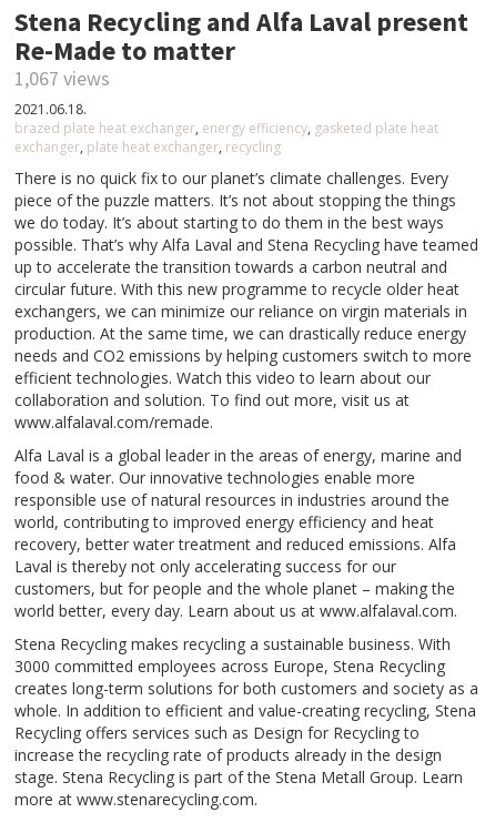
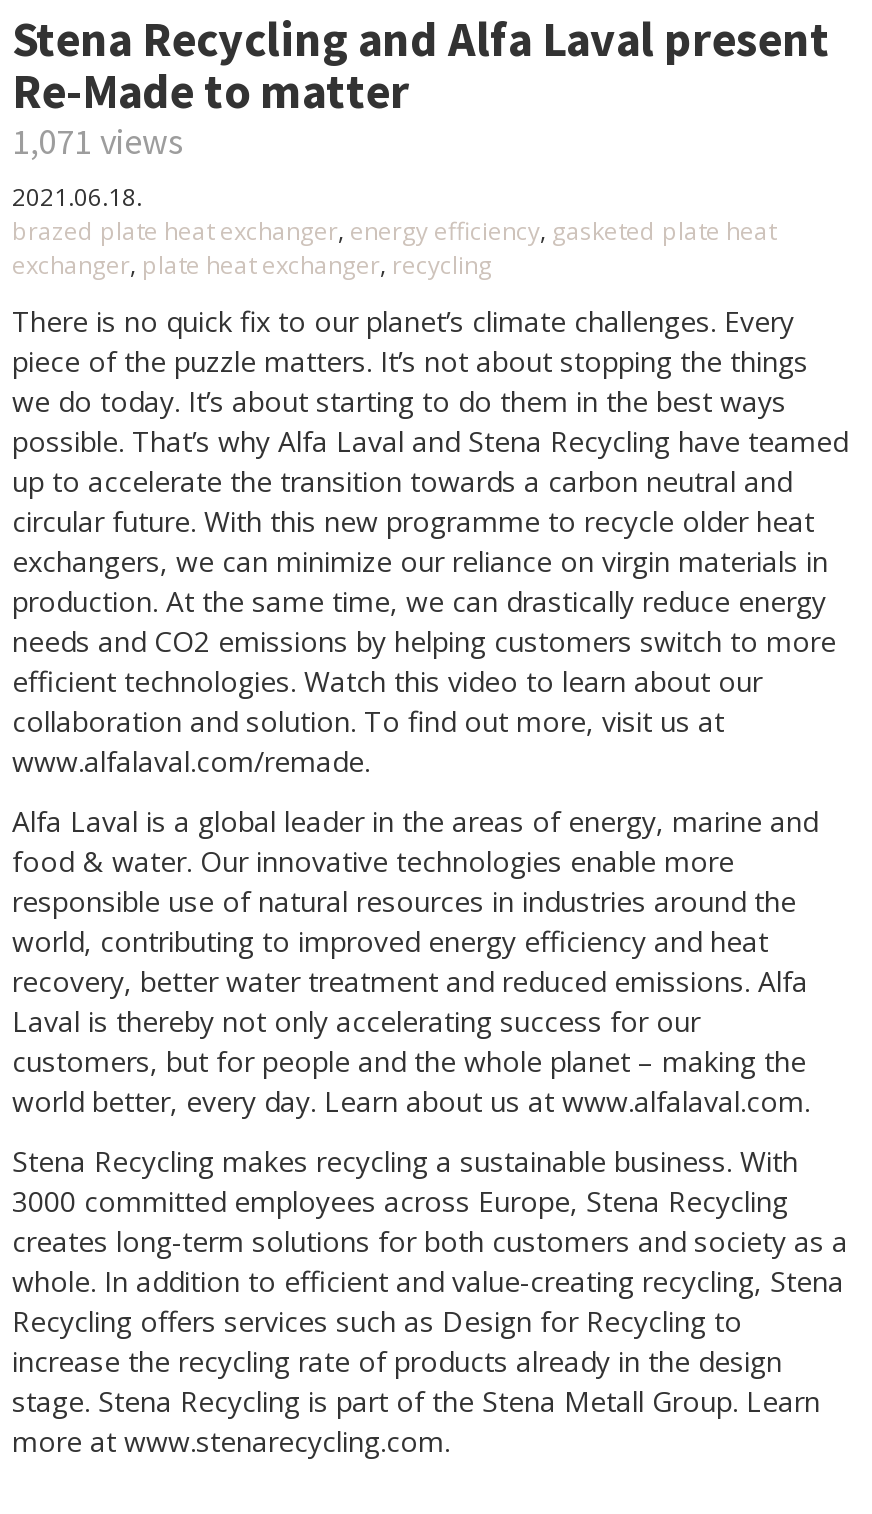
- 1,067 views
+ 1,071 views
